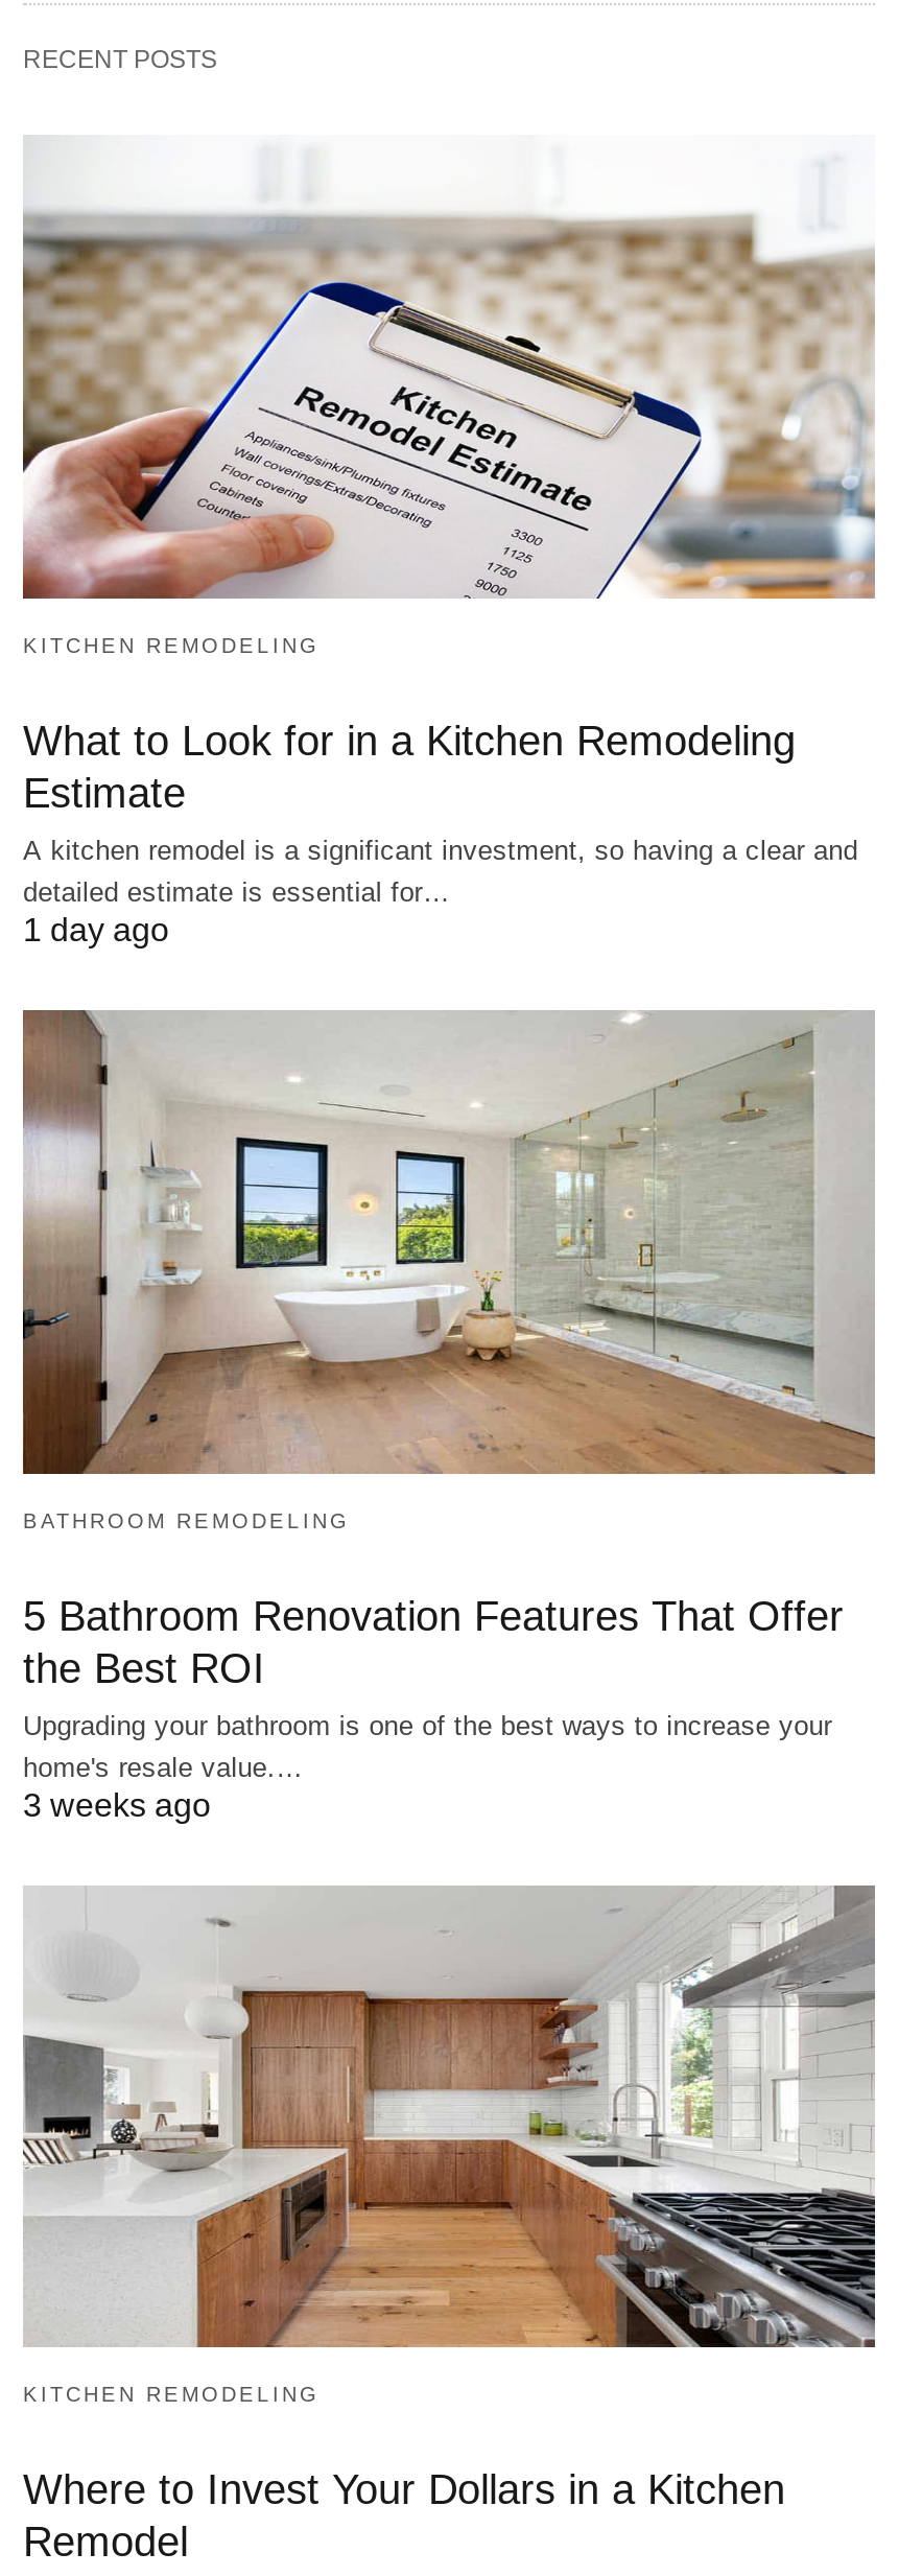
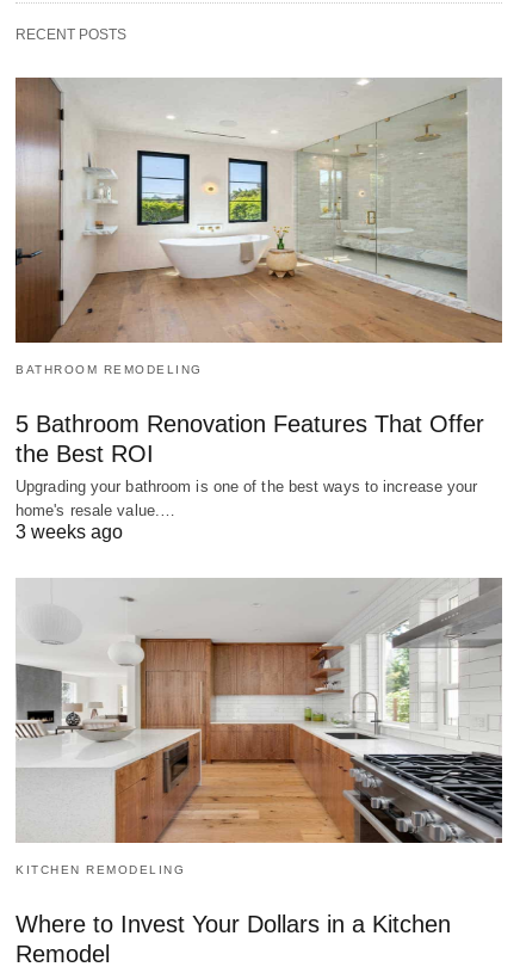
- [image]
- KITCHEN REMODELING
- What to Look for in a Kitchen Remodeling
- Estimate
- A kitchen remodel is a significant investment, so having a clear and
- detailed estimate is essential for…
- 1 day ago
